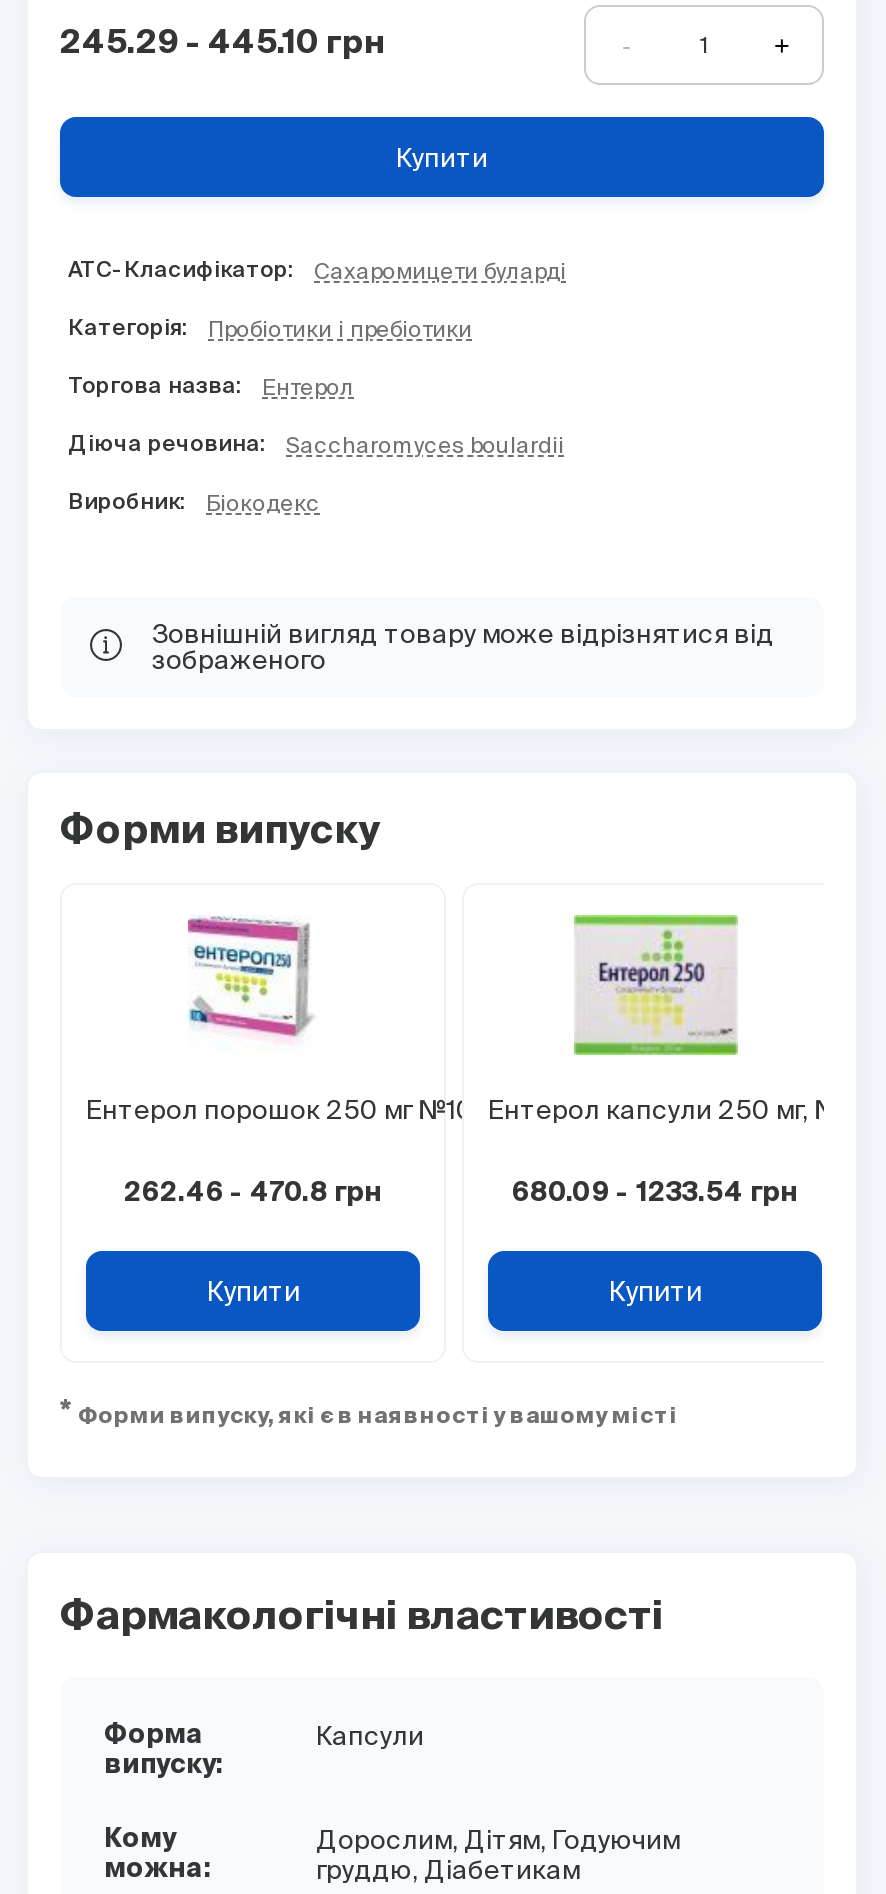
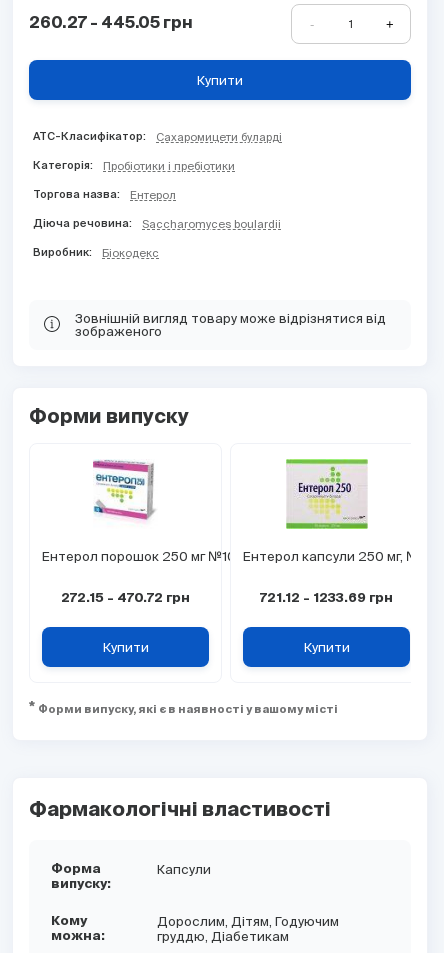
- 245.29 - 445.10 грн
+ 260.27 - 445.05 грн

- 262.46 - 470.8 грн
+ 272.15 - 470.72 грн

- 680.09 - 1233.54 грн
+ 721.12 - 1233.69 грн
